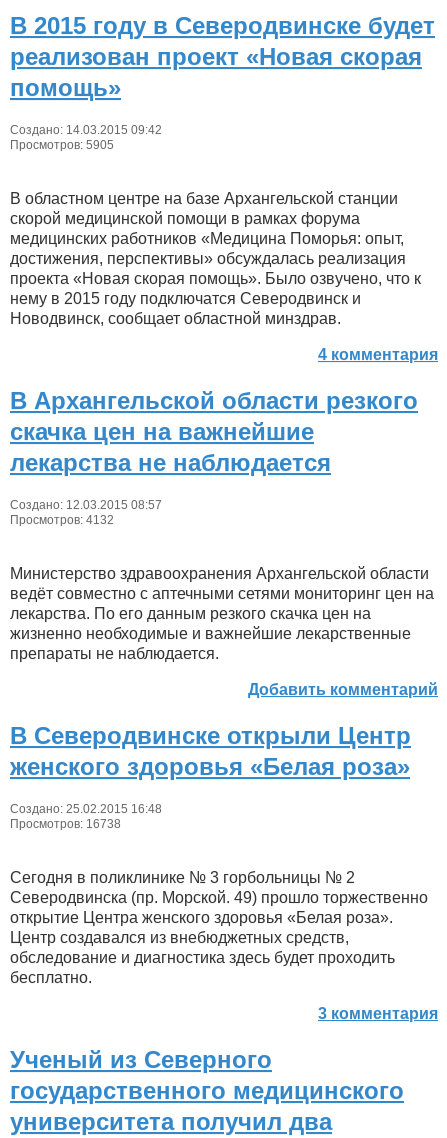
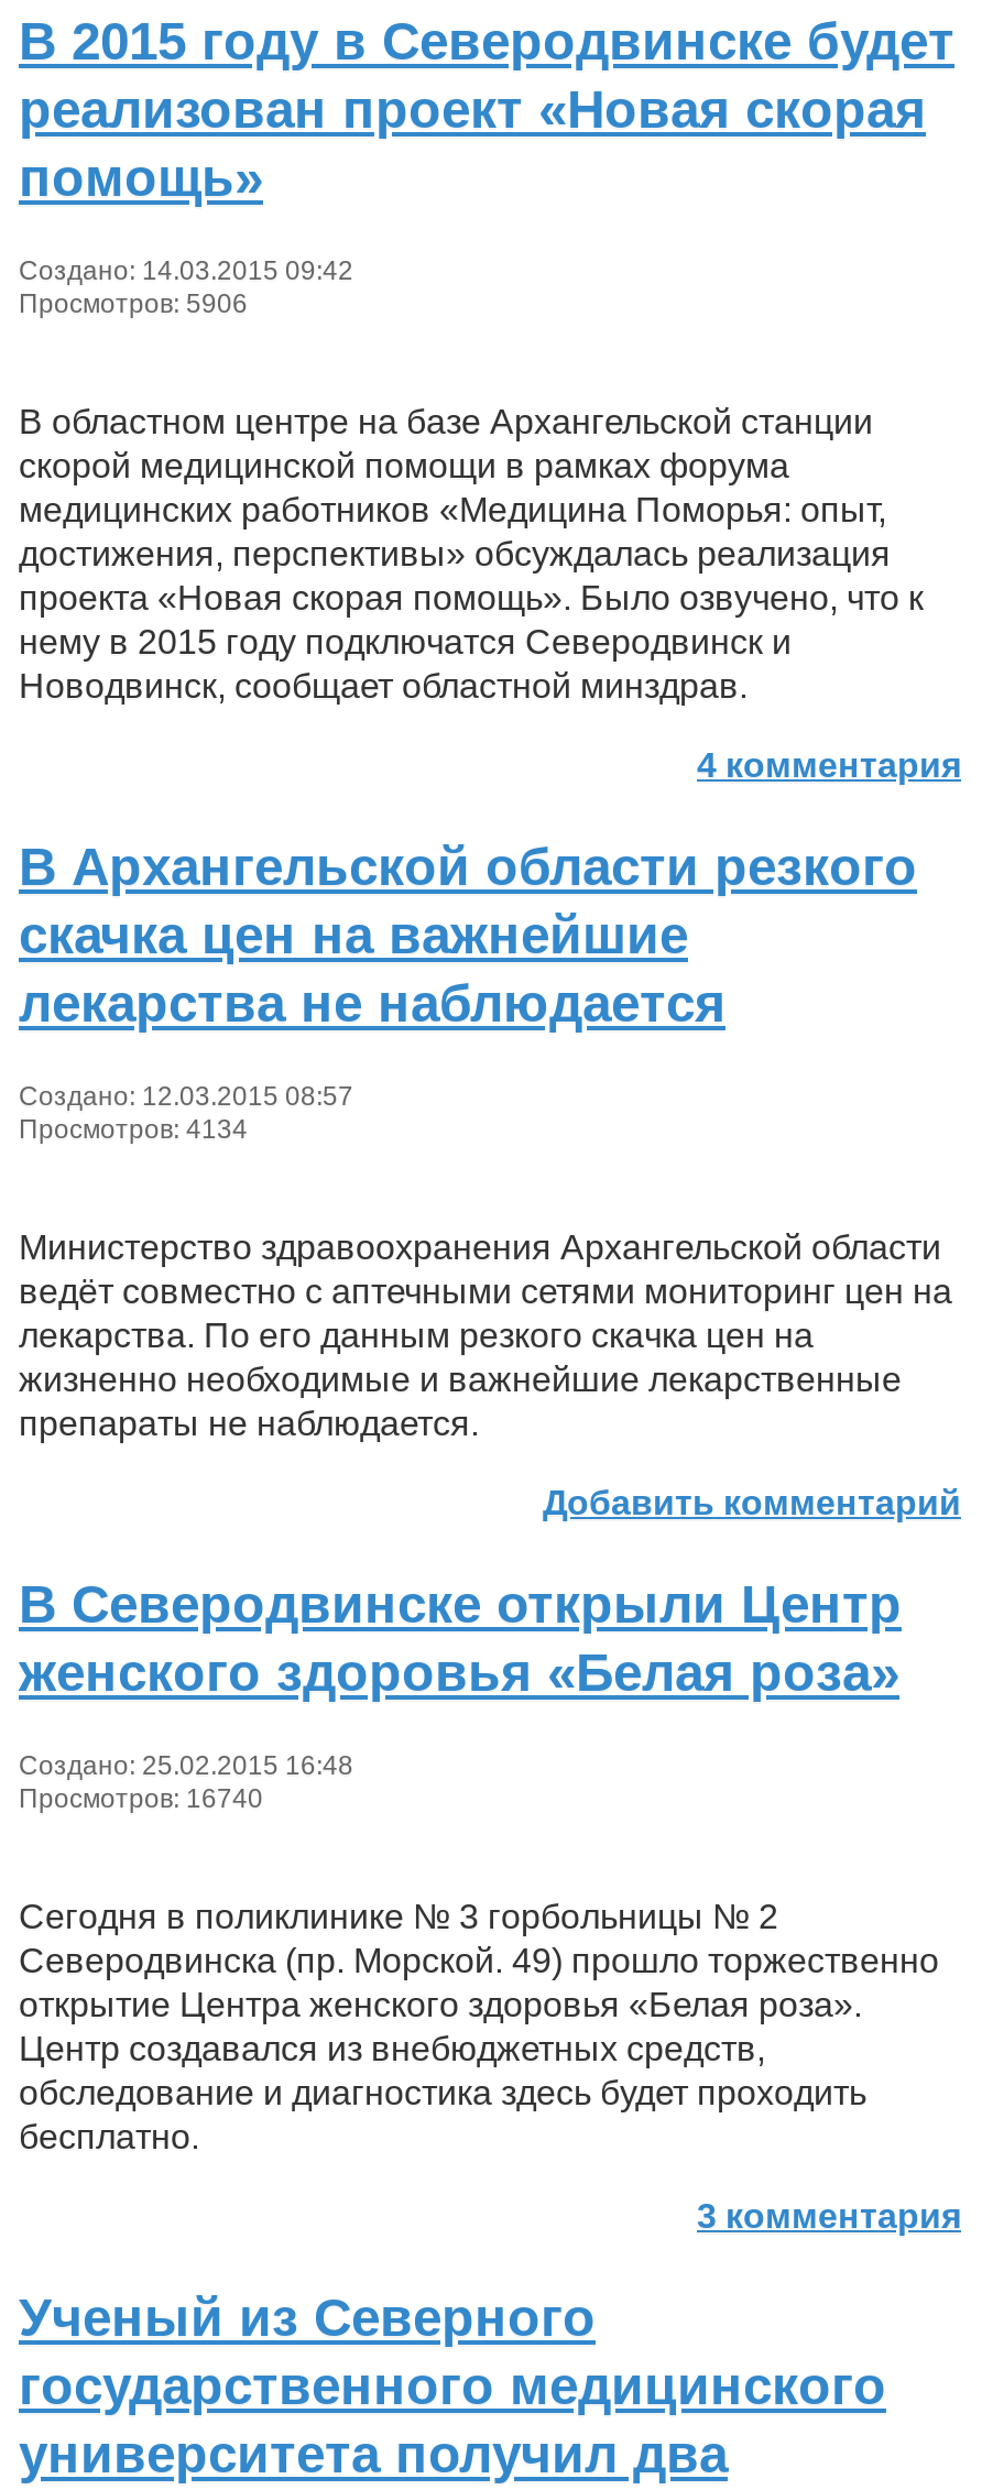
- Просмотров: 5905
+ Просмотров: 5906

- Просмотров: 4132
+ Просмотров: 4134

- Просмотров: 16738
+ Просмотров: 16740
